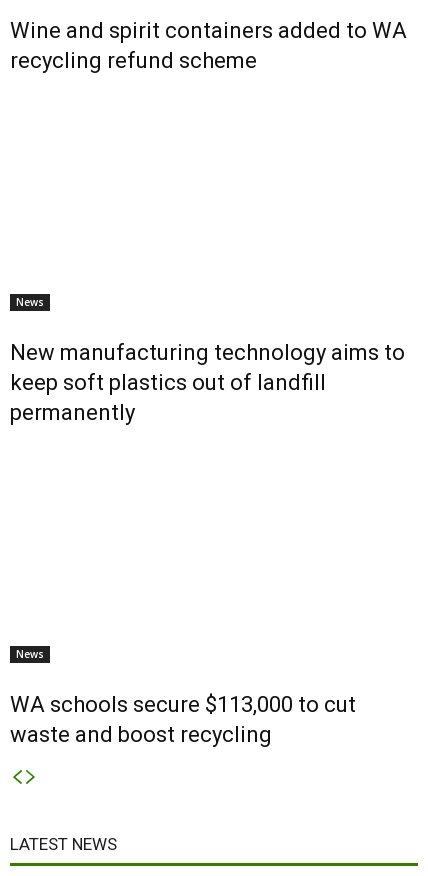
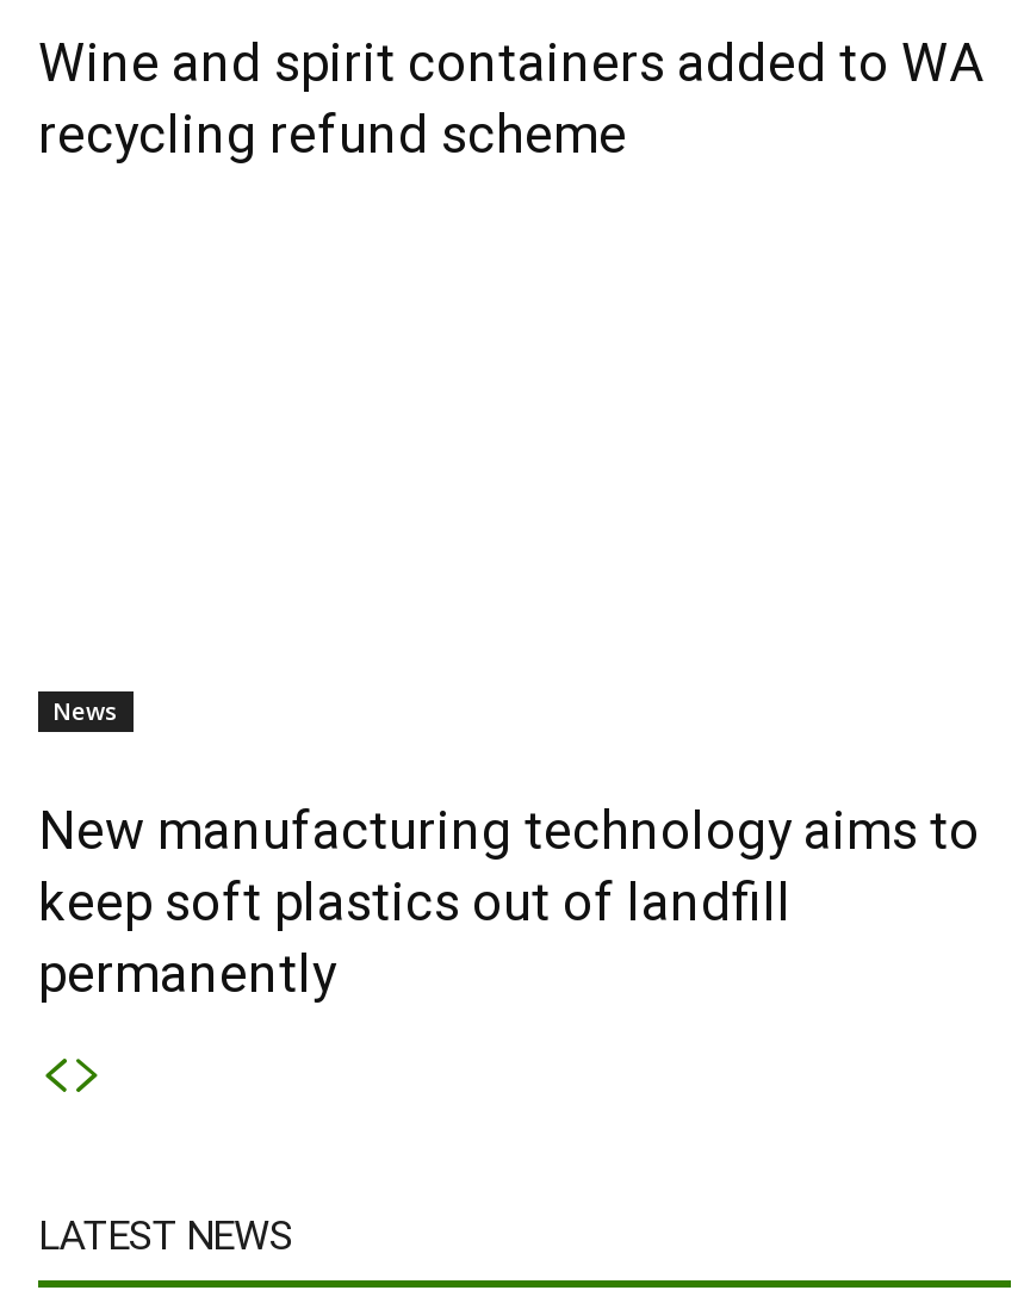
- News
- WA schools secure $113,000 to cut
- waste and boost recycling
